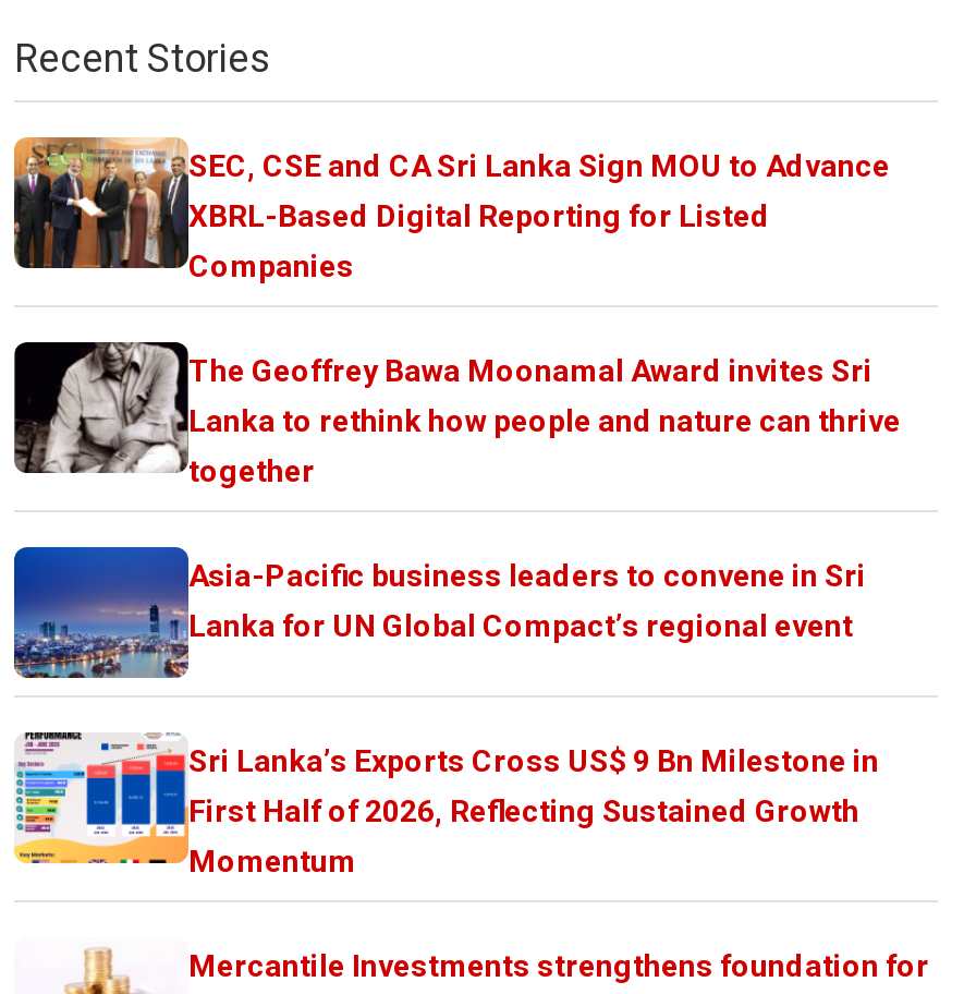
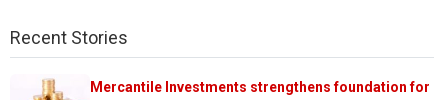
- [image]
- SEC, CSE and CA Sri Lanka Sign MOU to Advance
- XBRL-Based Digital Reporting for Listed
- Companies
- The Geoffrey Bawa Moonamal Award invites Sri
- Lanka to rethink how people and nature can thrive
- together
- Asia-Pacific business leaders to convene in Sri
- Lanka for UN Global Compact’s regional event

- [image]

- [image]
- Sri Lanka’s Exports Cross US$ 9 Bn Milestone in
- First Half of 2026, Reflecting Sustained Growth
- Momentum

- [image]
